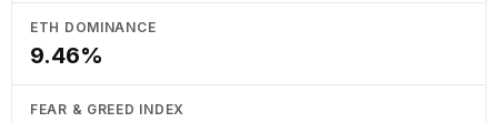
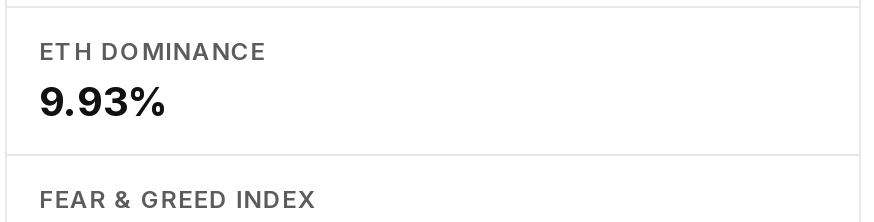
- 9.46%
+ 9.93%
